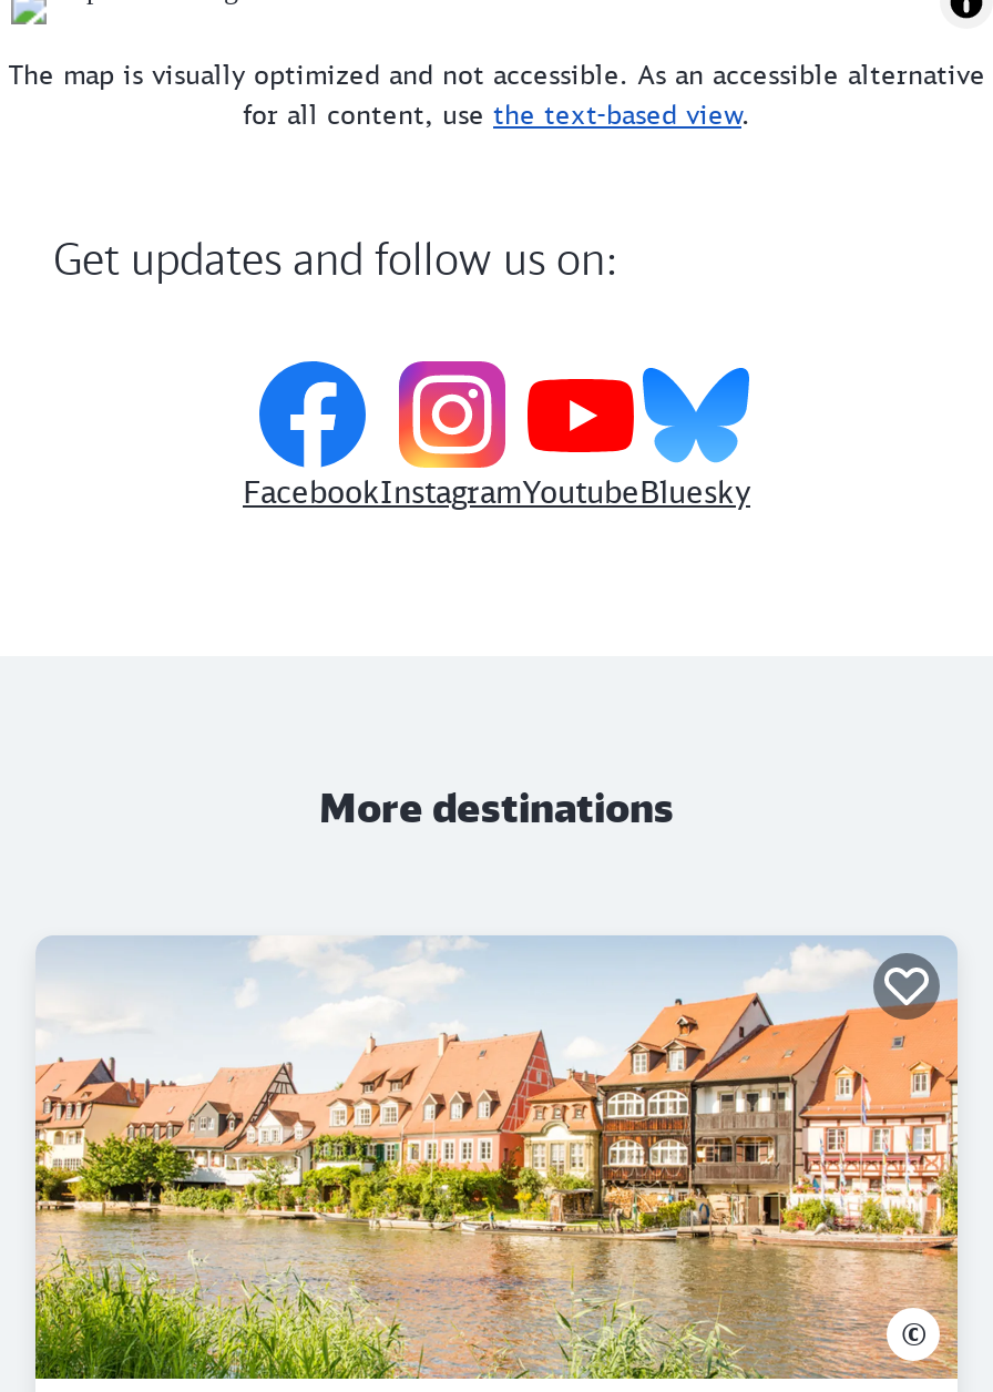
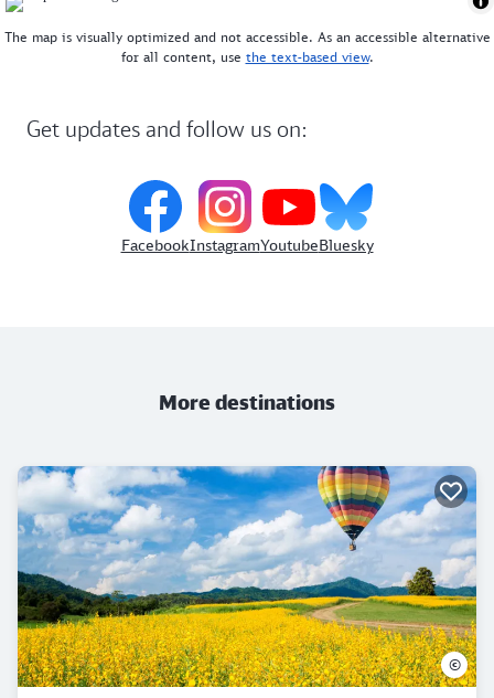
- [image]
+ [image]
